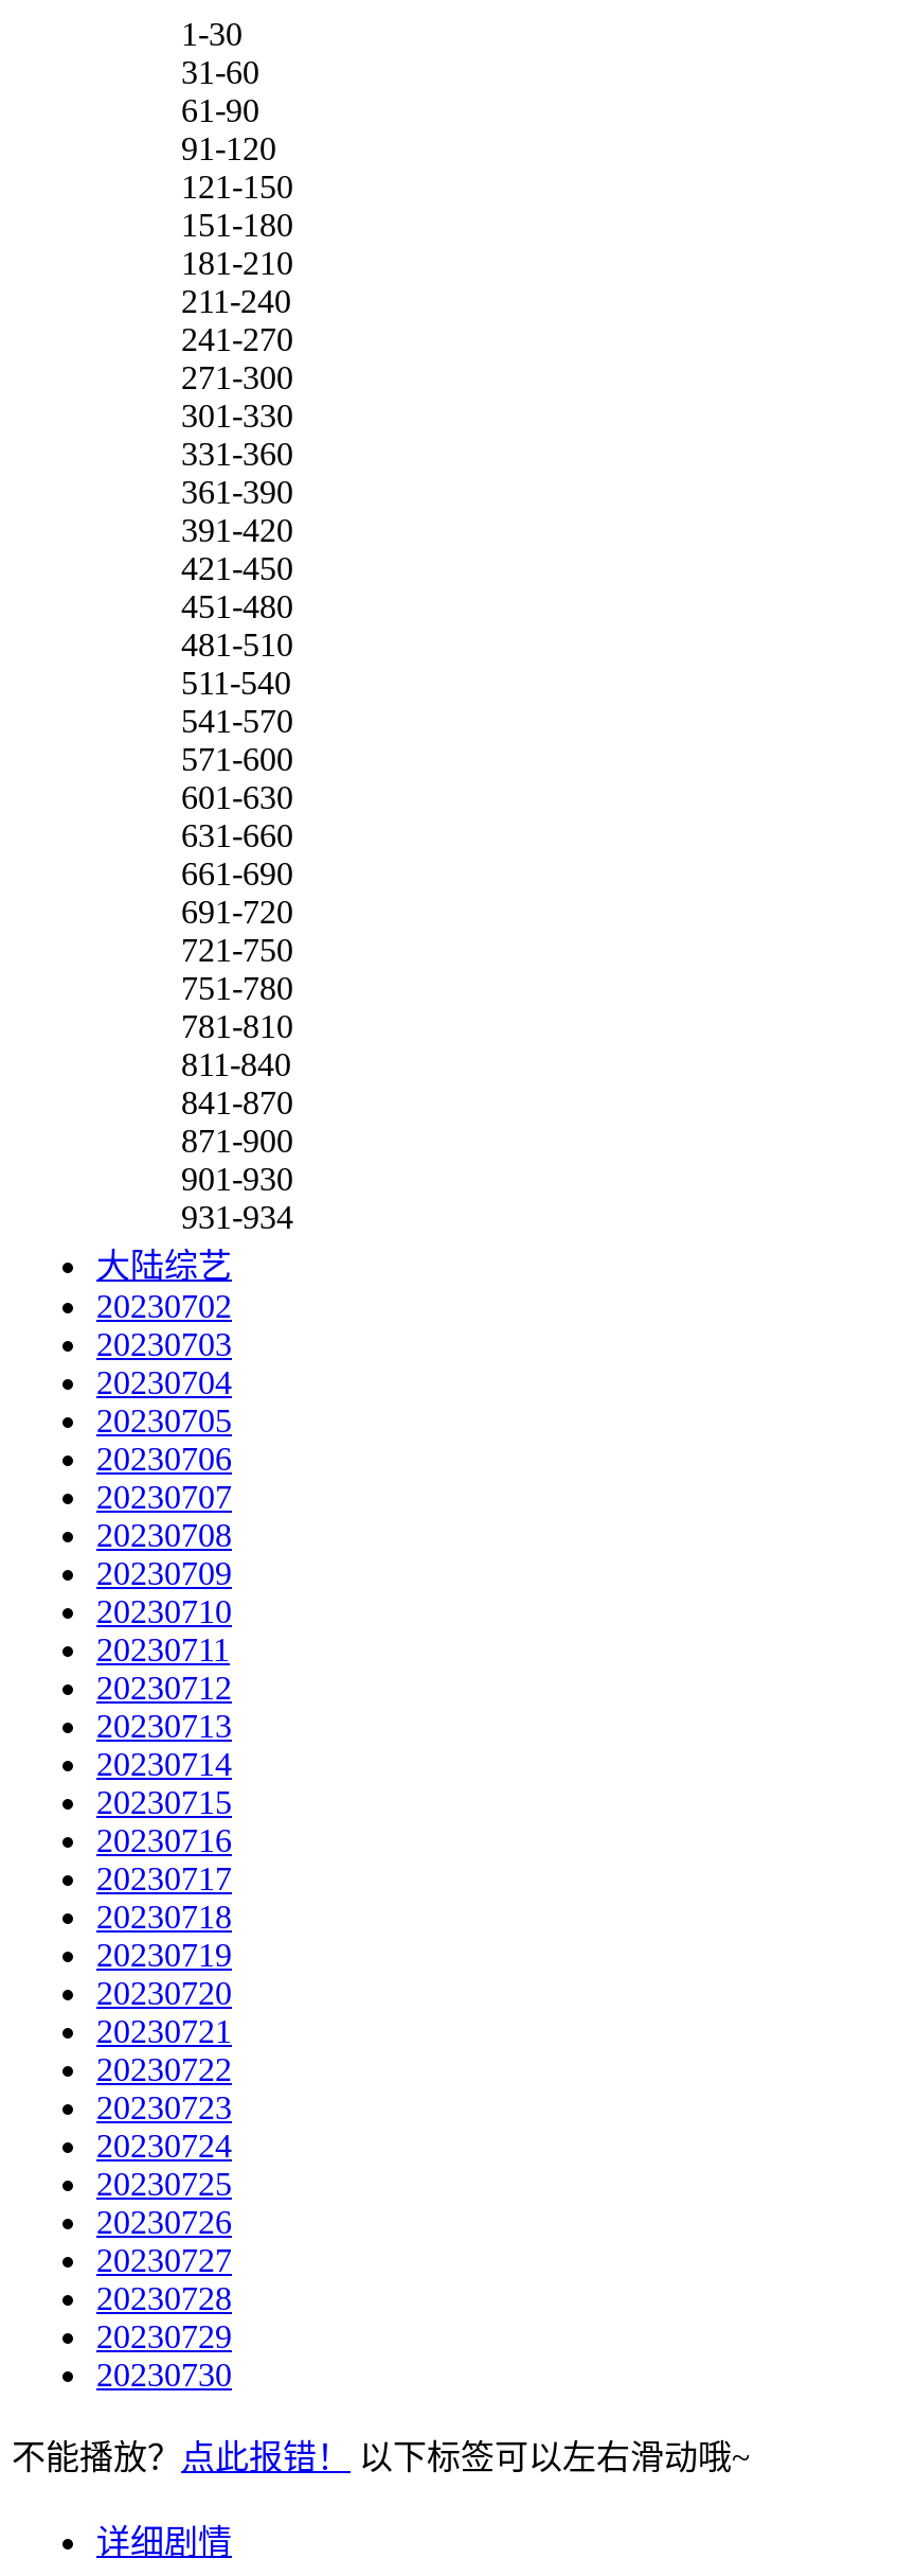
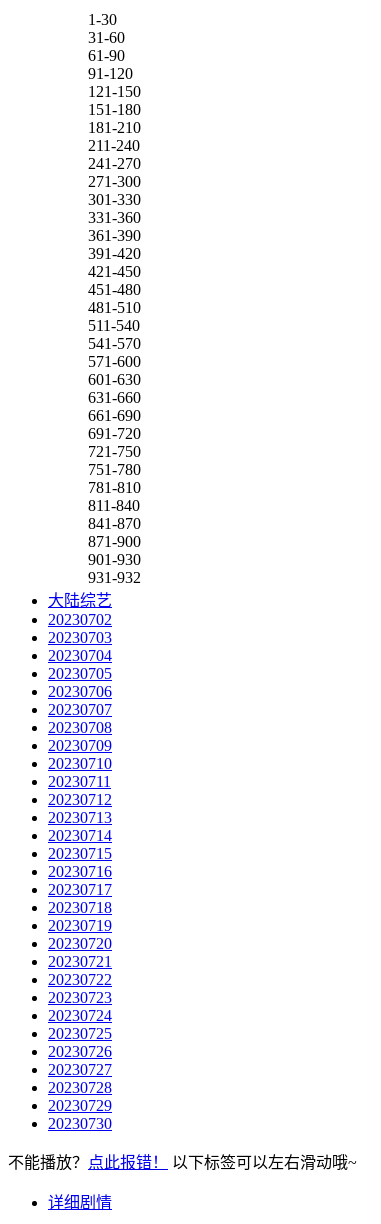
- 931-934
+ 931-932
